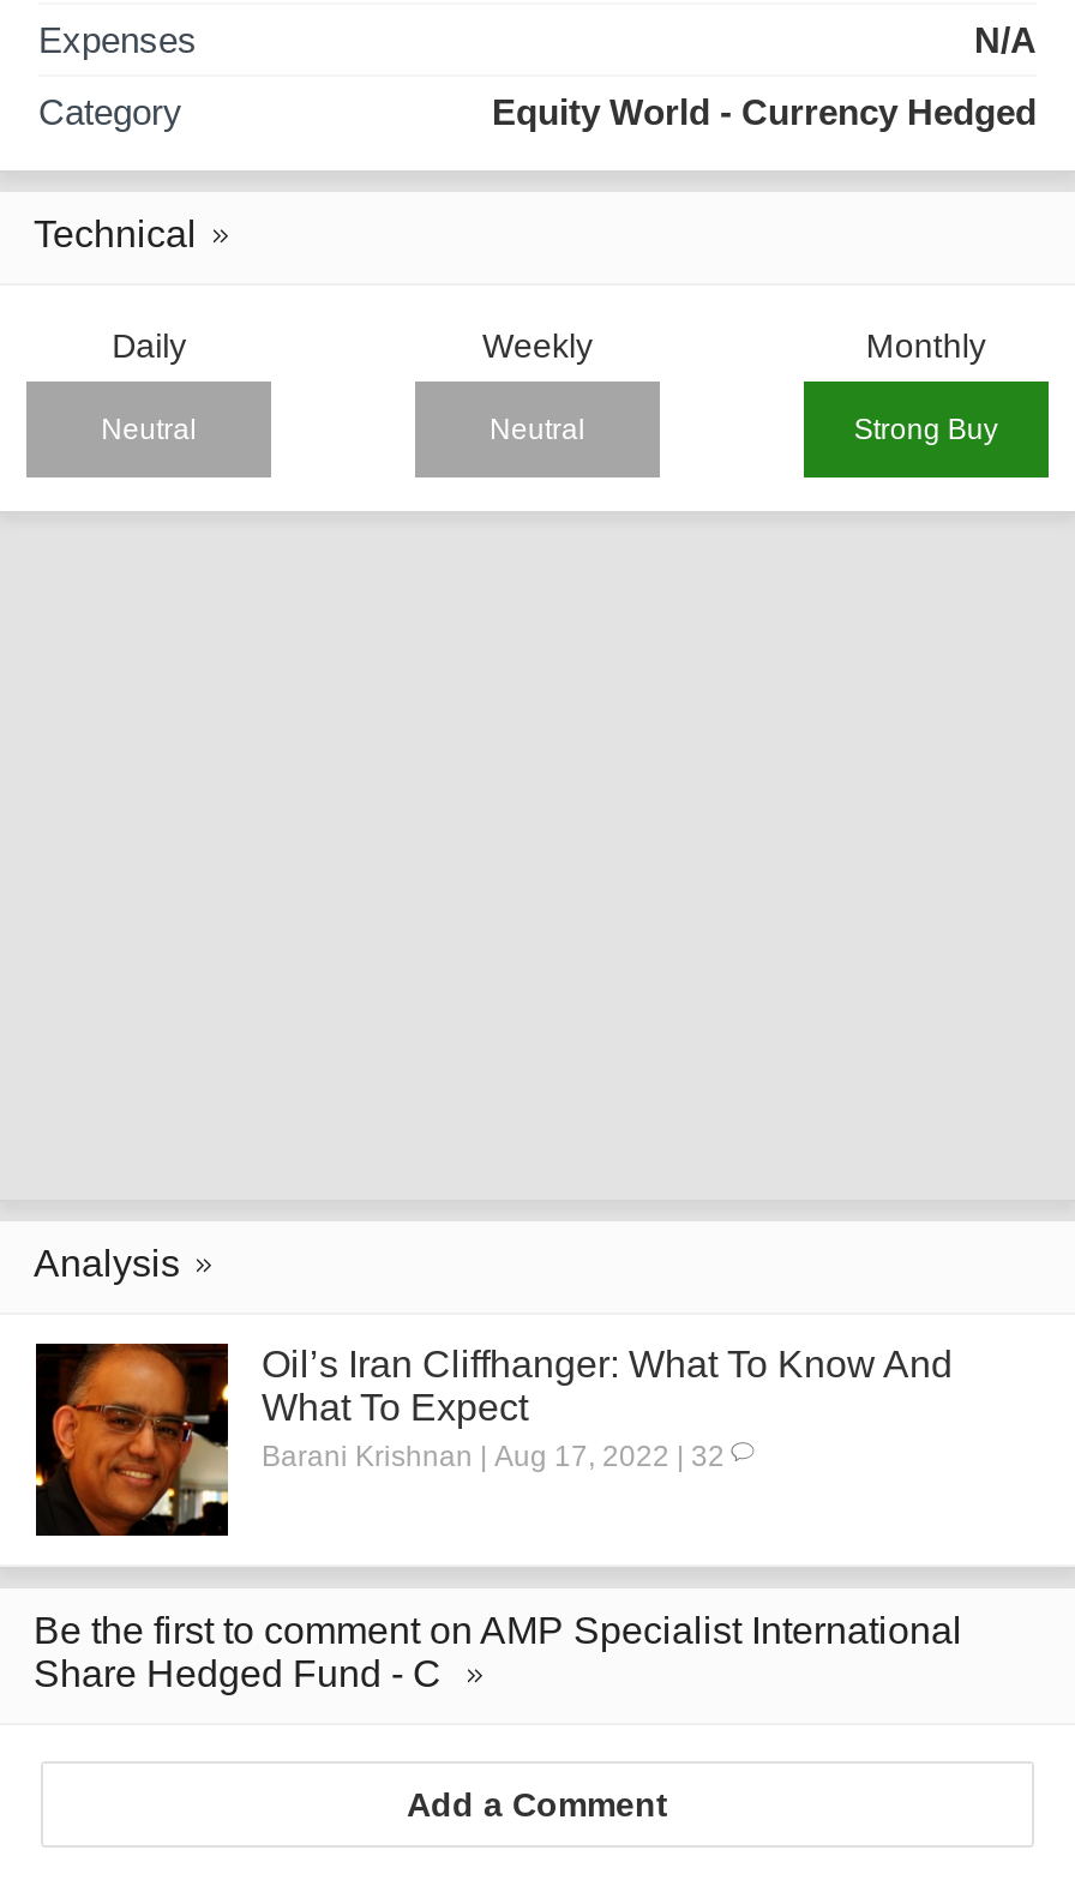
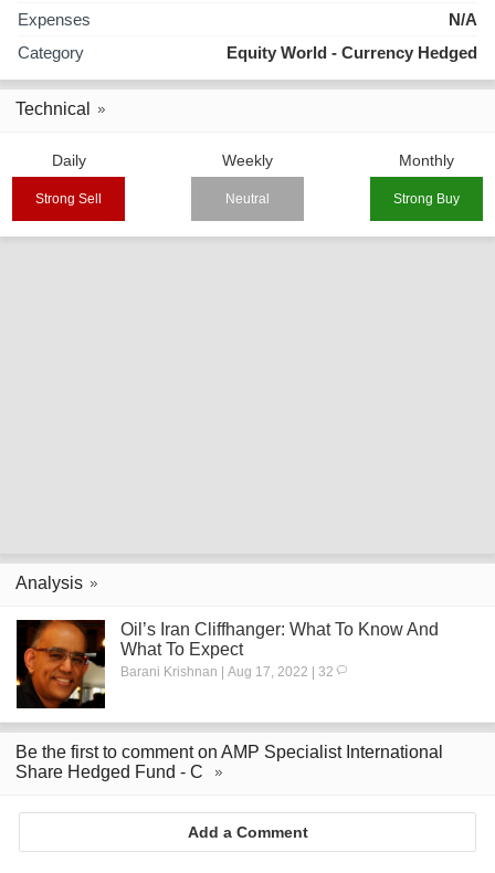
- Neutral
+ Strong Sell
